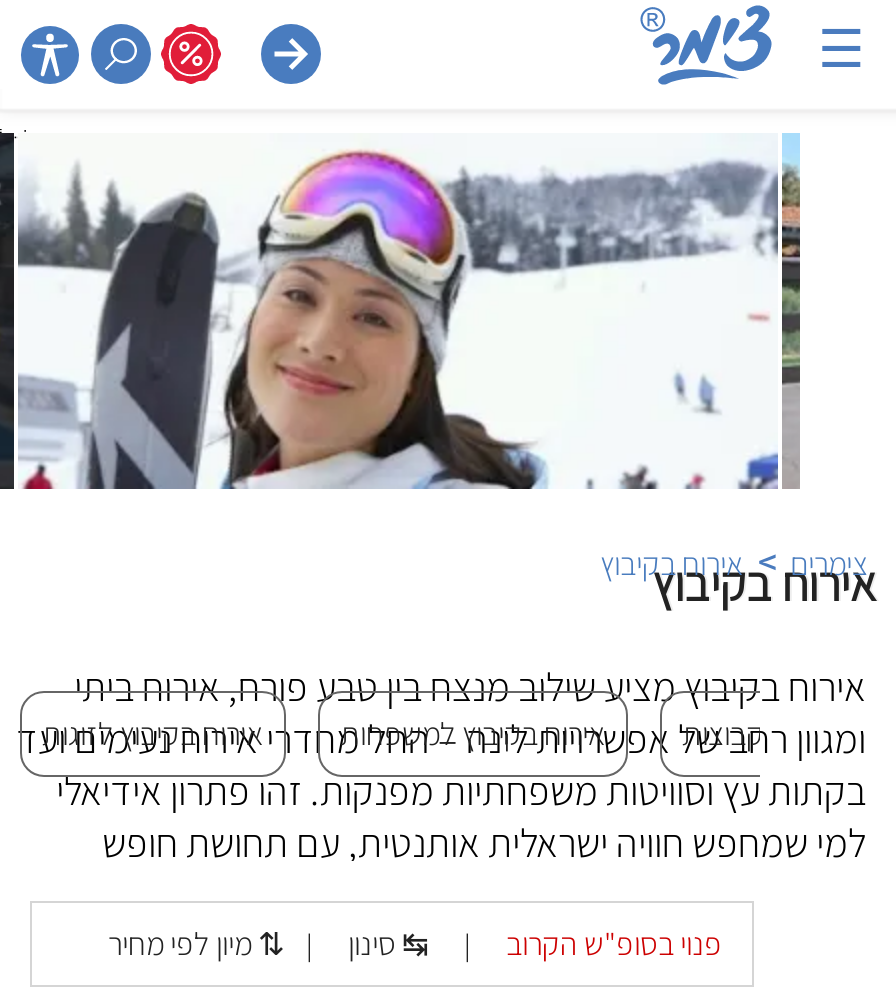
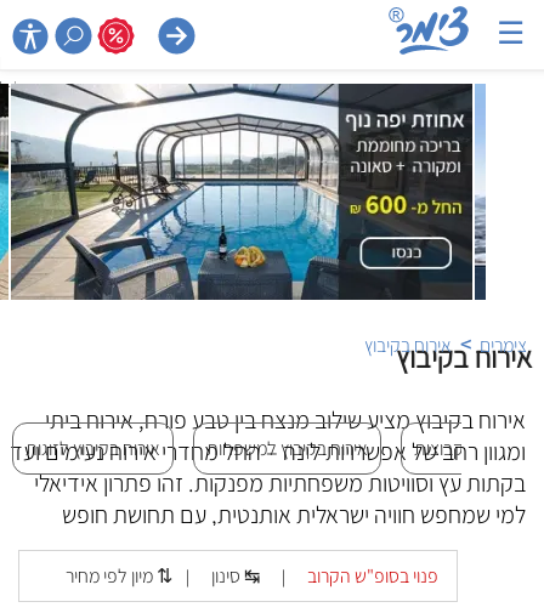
- [image]
+ [image]
